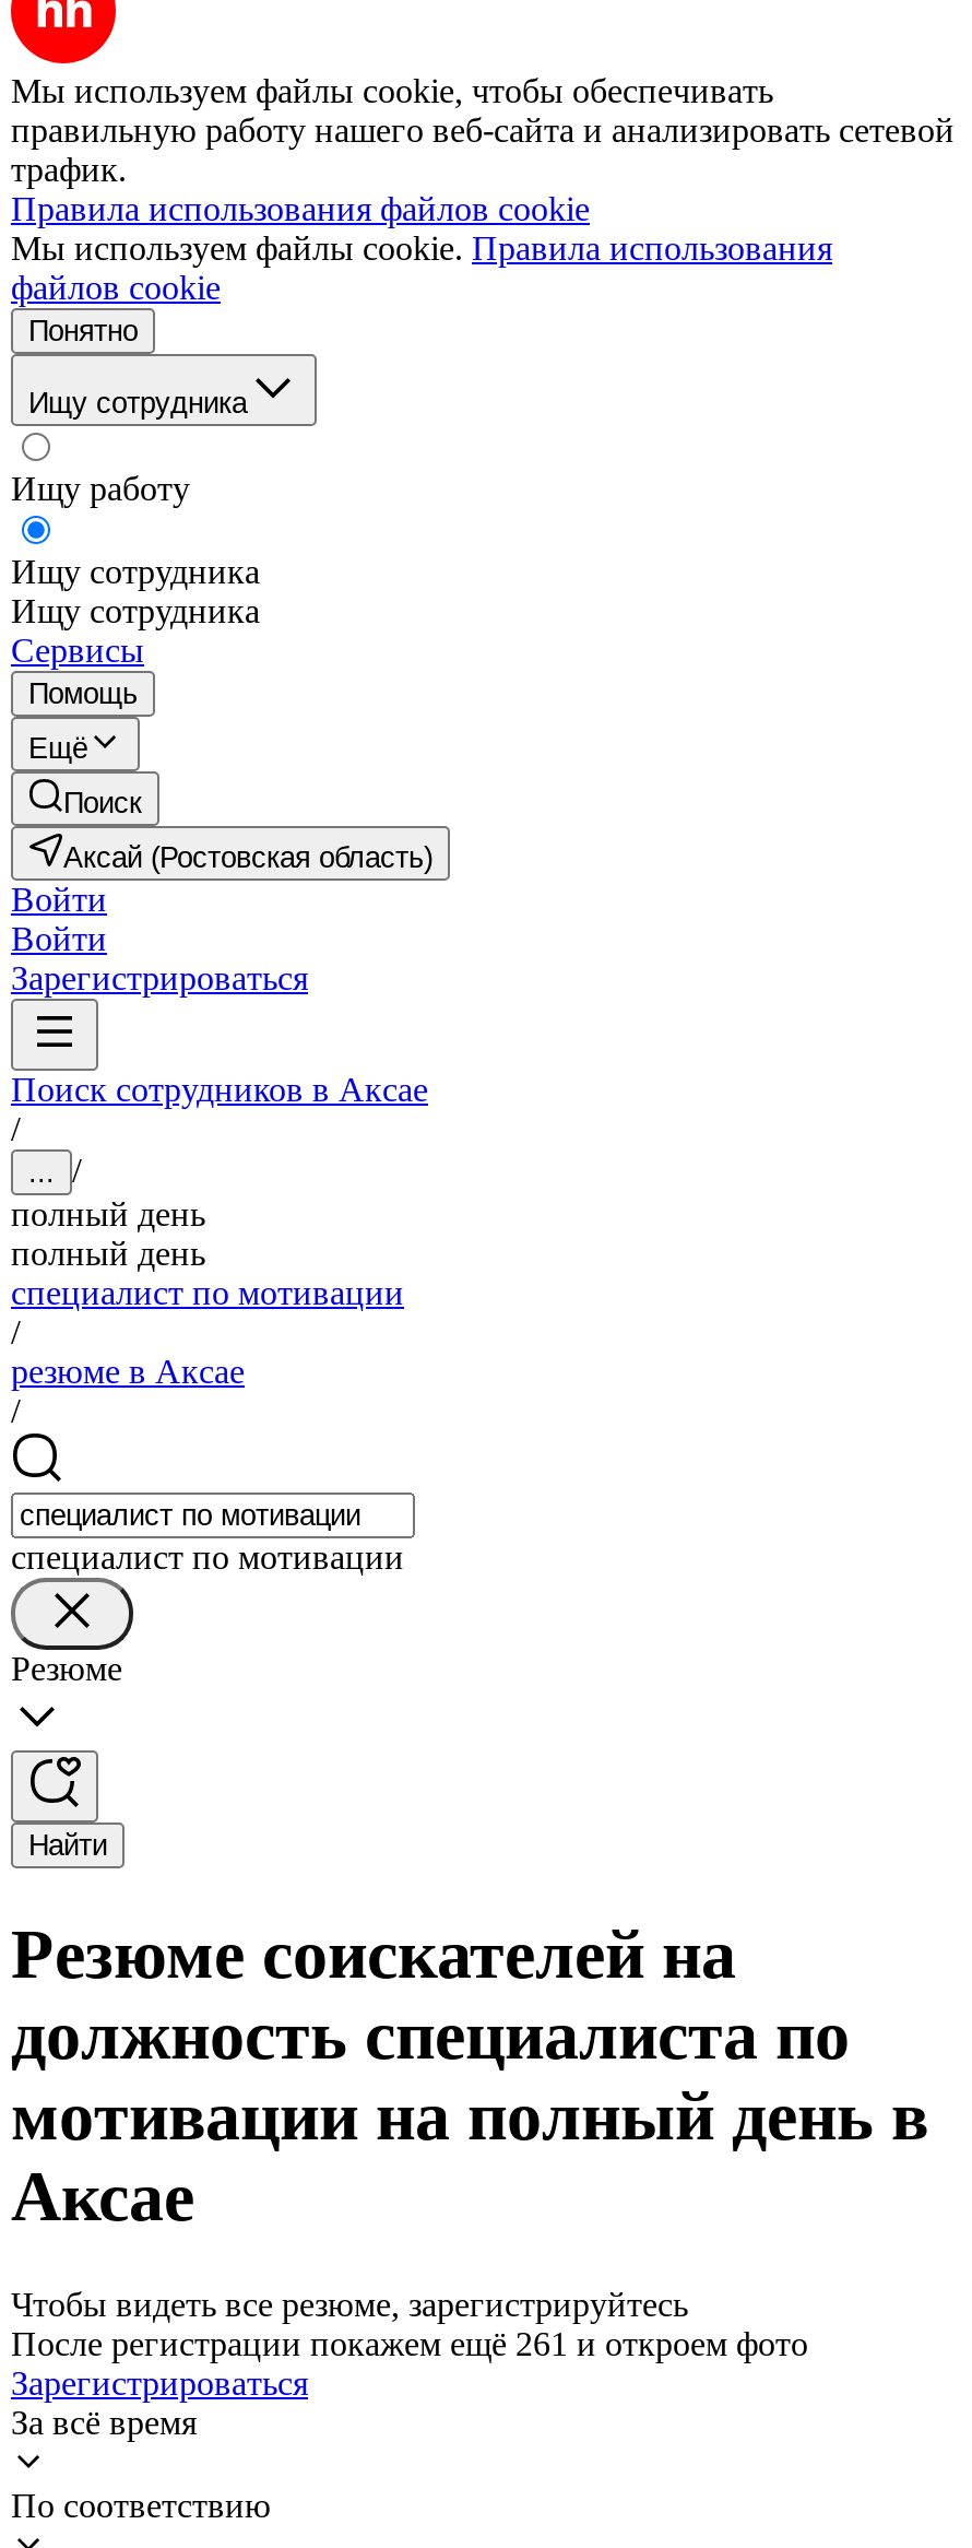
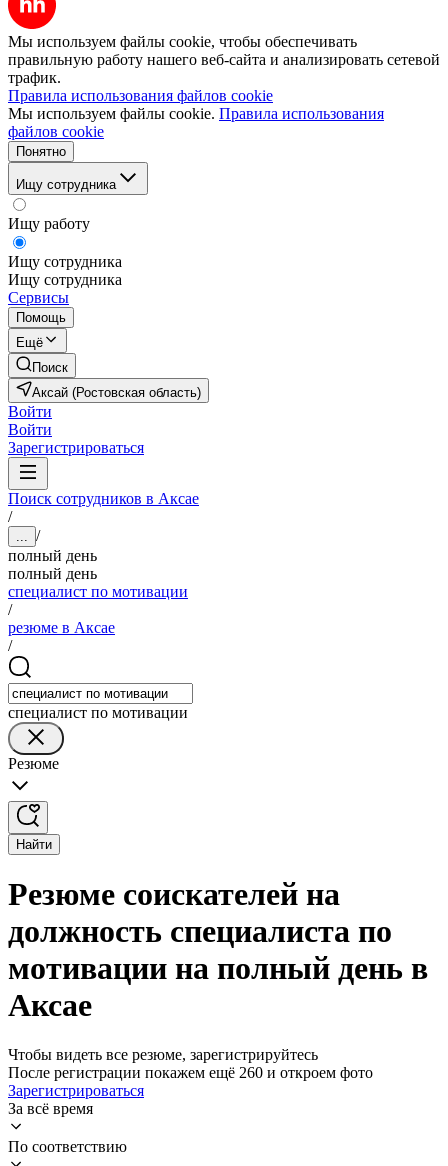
- После регистрации покажем ещё 261 и откроем фото
+ После регистрации покажем ещё 260 и откроем фото
